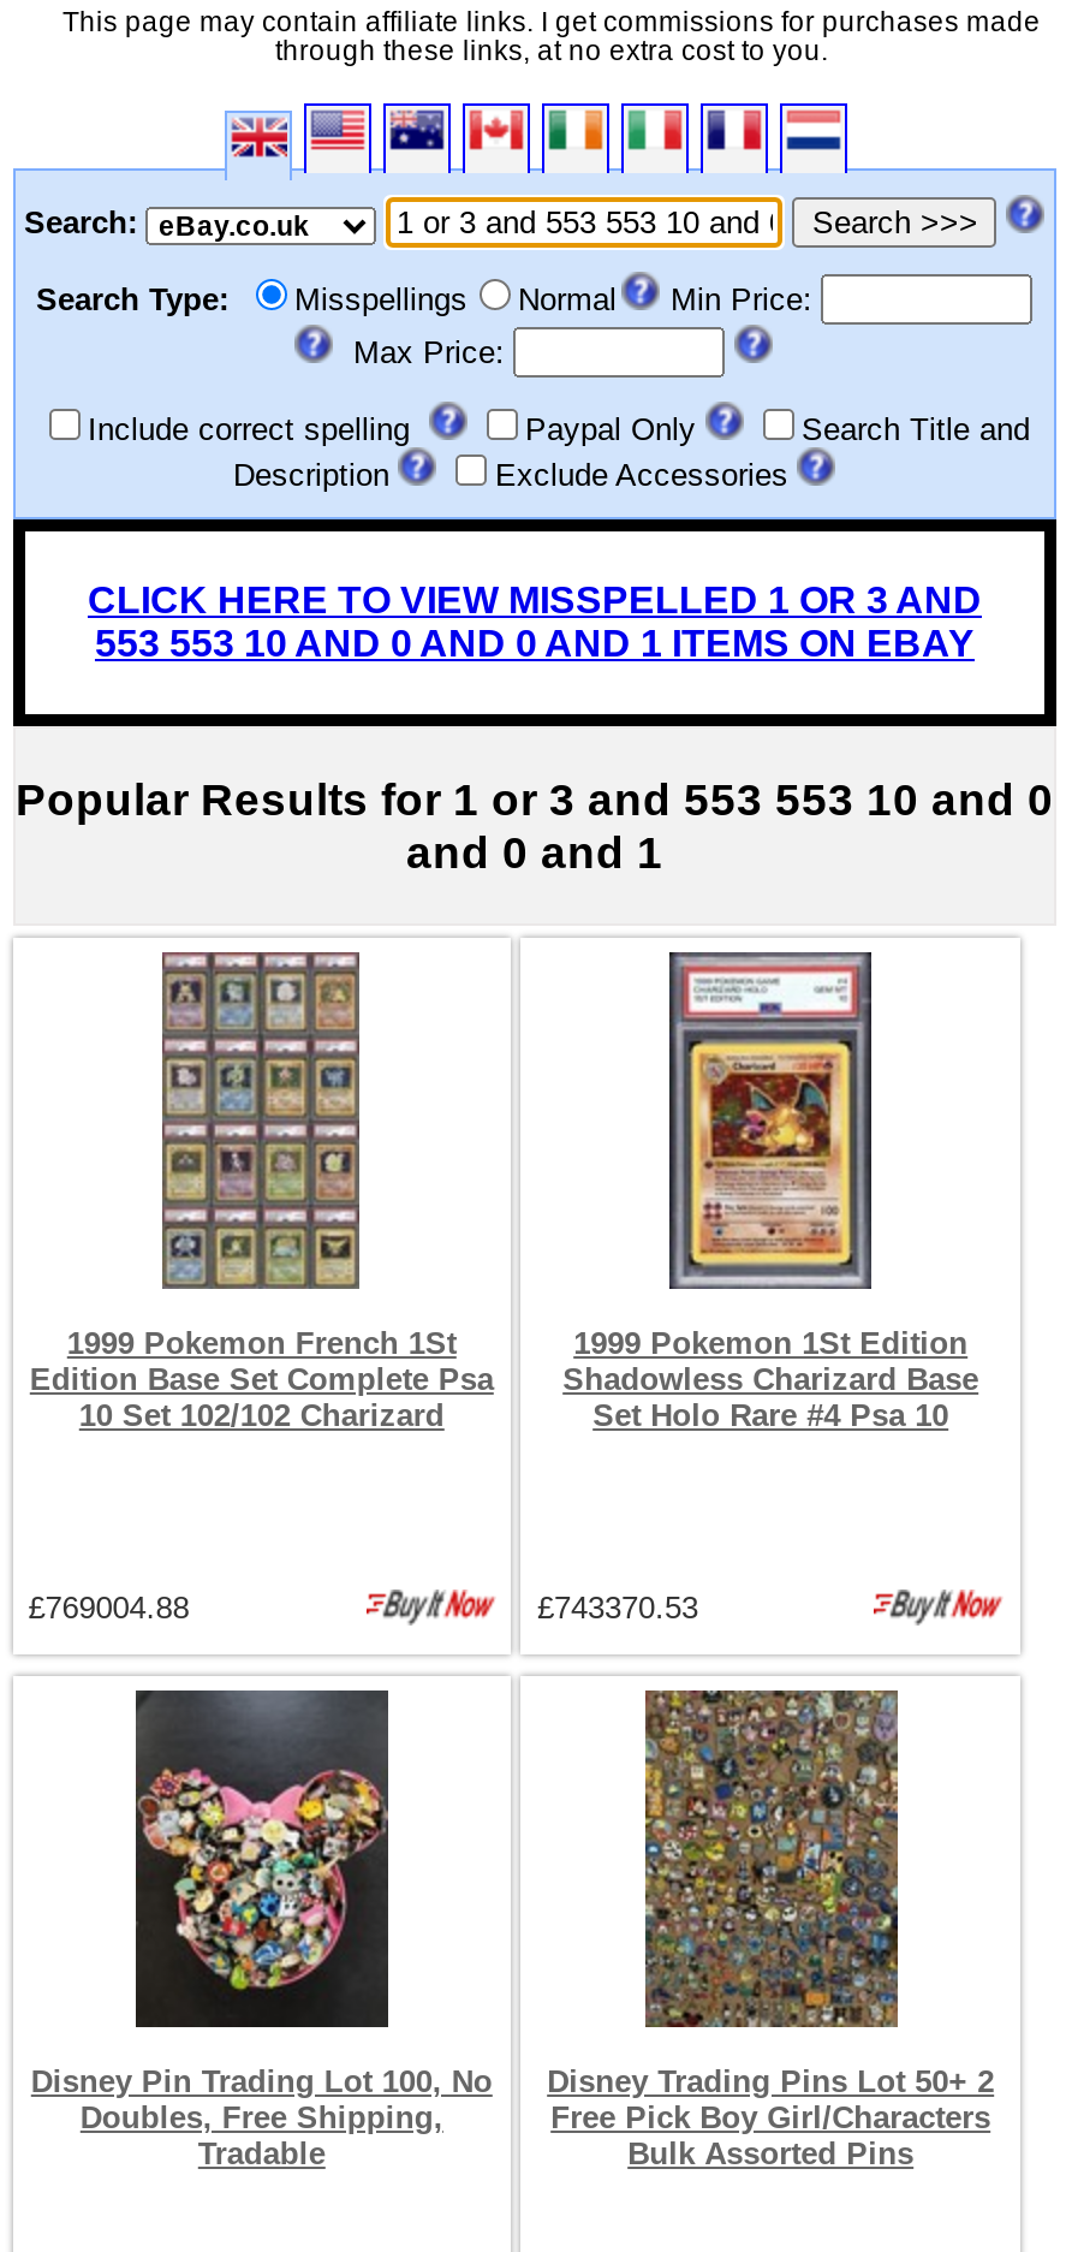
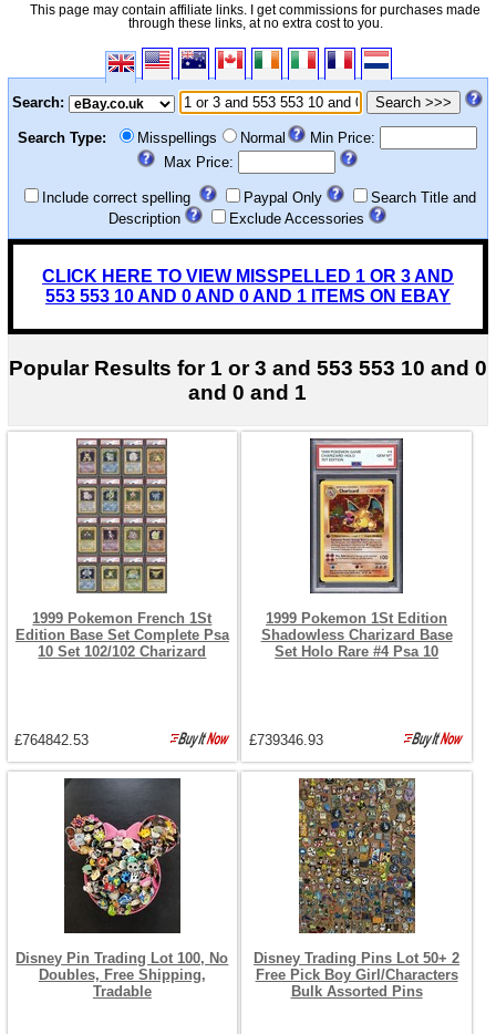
- £769004.88
+ £764842.53

- £743370.53
+ £739346.93
